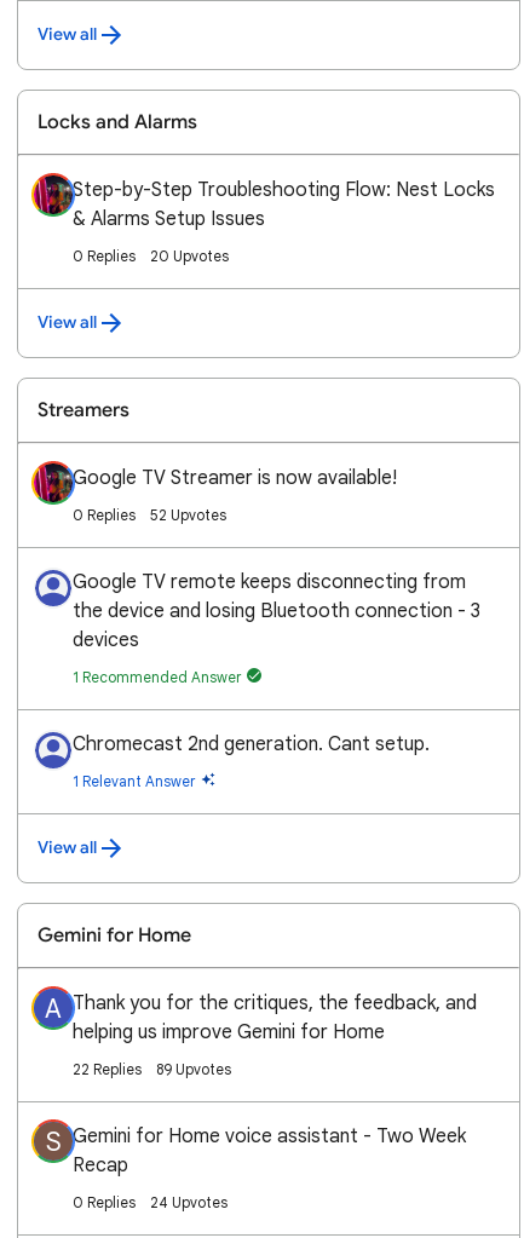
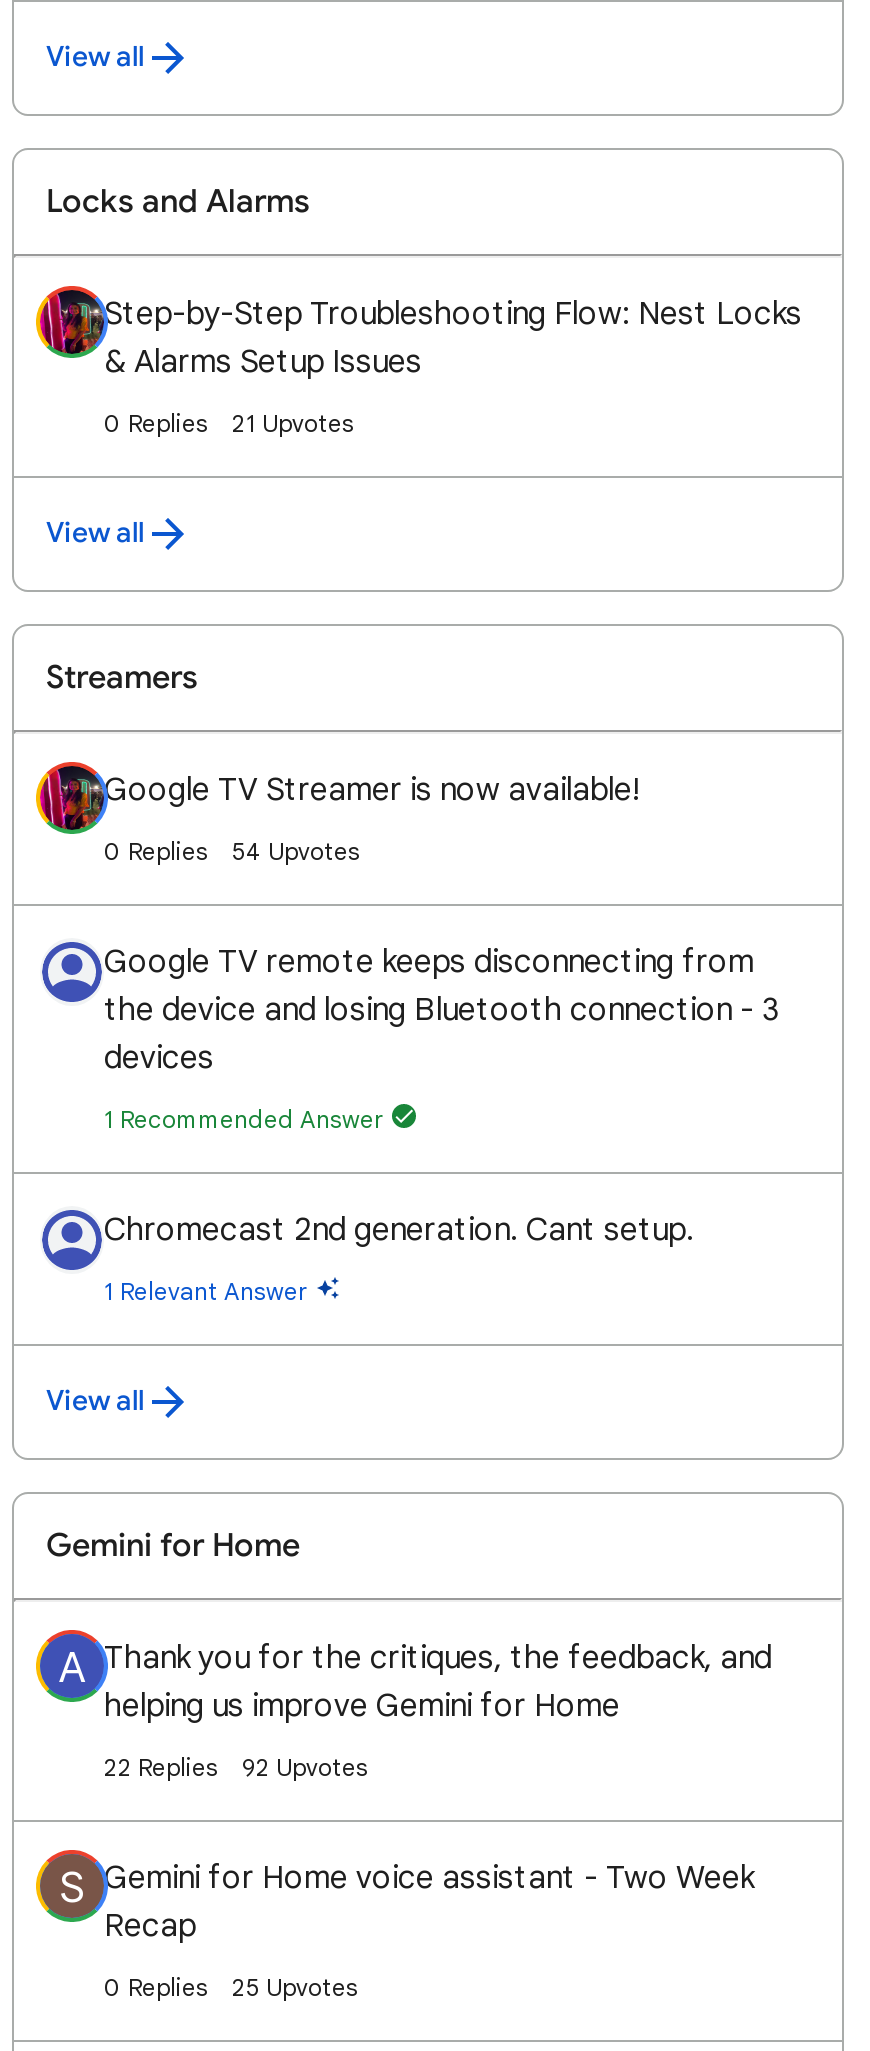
- 20 Upvotes
+ 21 Upvotes

- 52 Upvotes
+ 54 Upvotes

- 22 Replies 89 Upvotes
+ 22 Replies 92 Upvotes

- 24 Upvotes
+ 25 Upvotes
